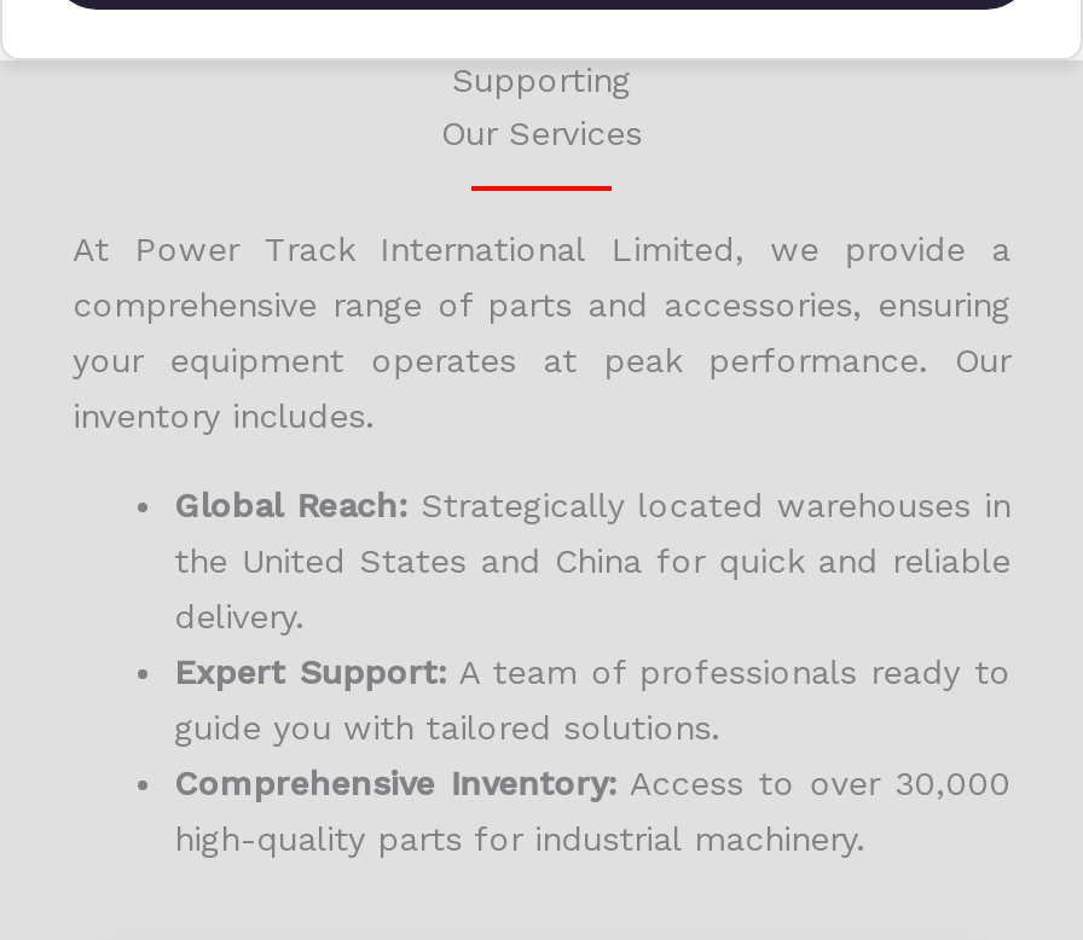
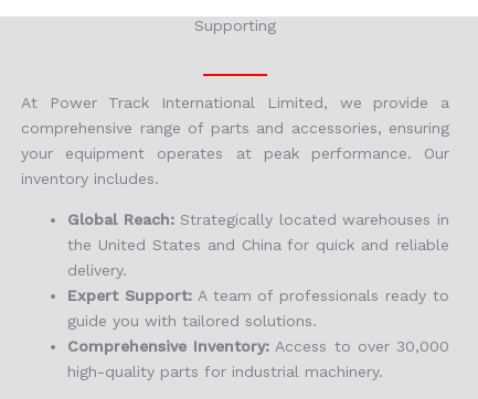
- Our Services
